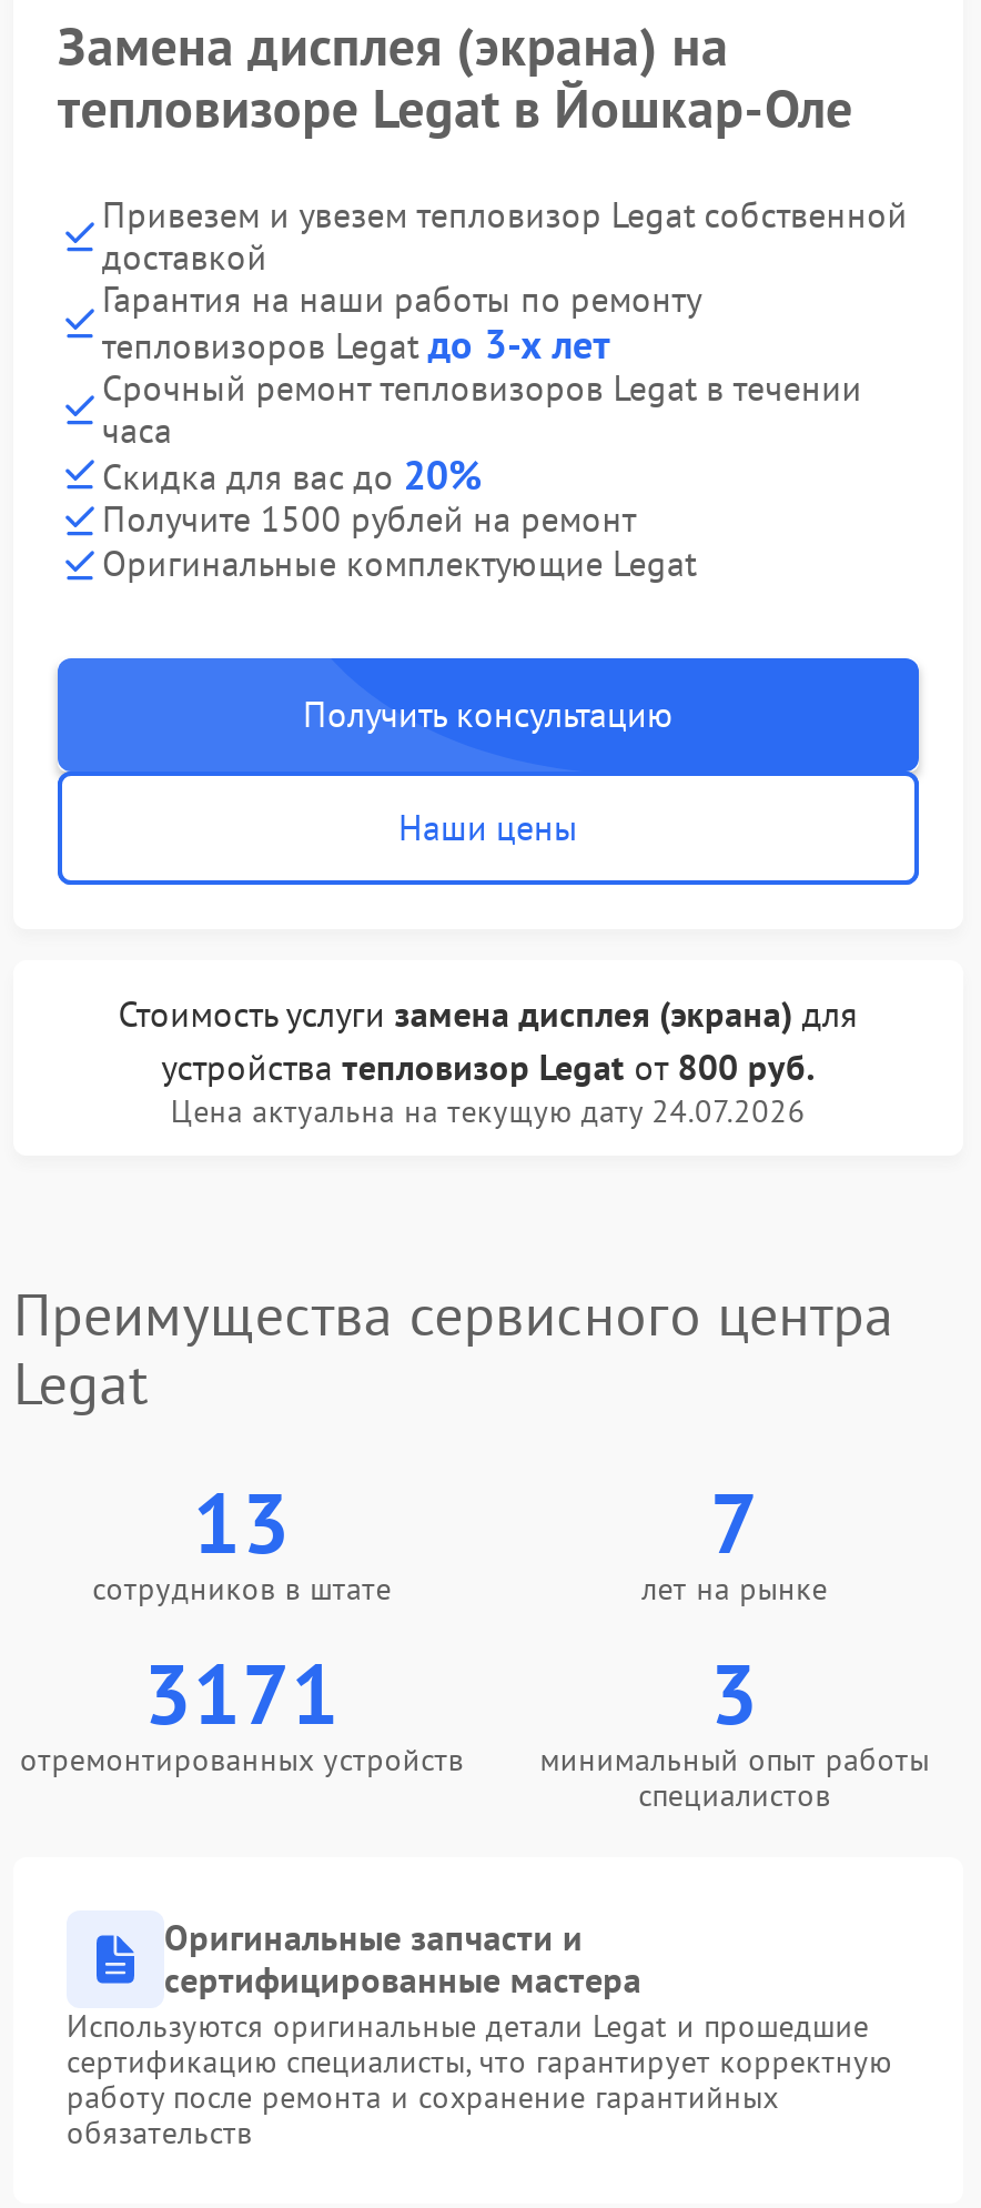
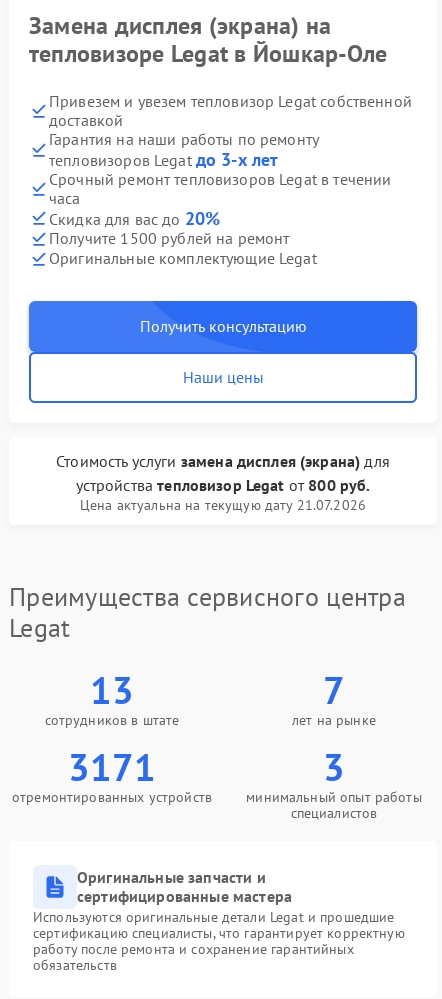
- Цена актуальна на текущую дату 24.07.2026
+ Цена актуальна на текущую дату 21.07.2026
